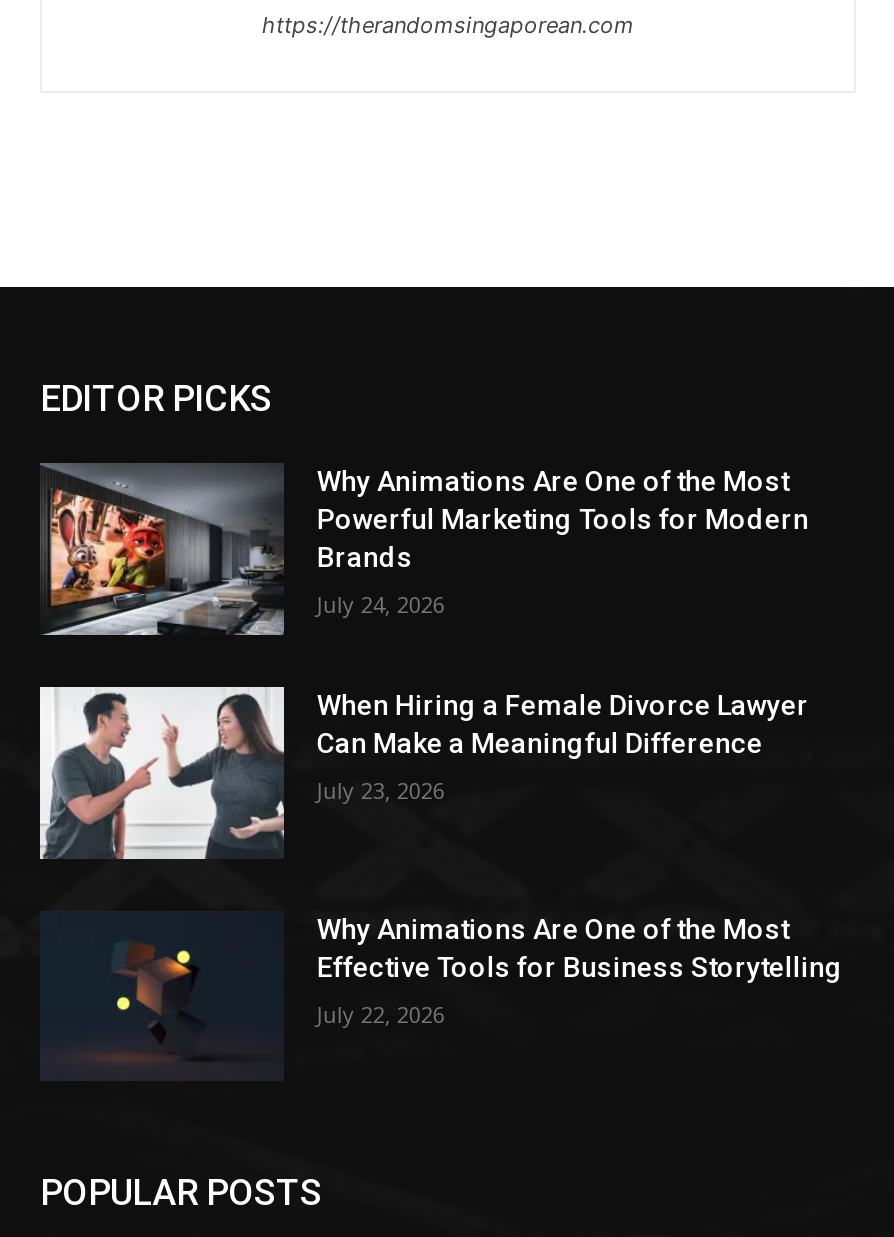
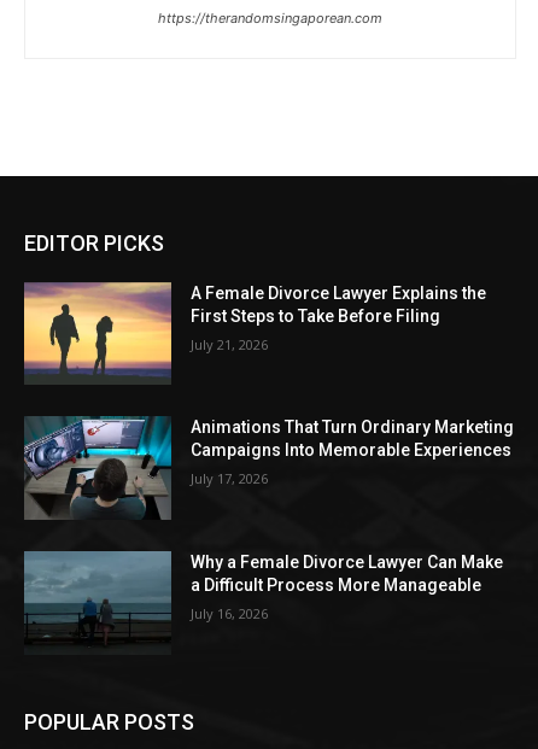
- [image]
- Why Animations Are One of the Most
- Powerful Marketing Tools for Modern
- Brands
+ [image]
+ A Female Divorce Lawyer Explains the
+ First Steps to Take Before Filing

- July 24, 2026
+ July 21, 2026

- [image]
- When Hiring a Female Divorce Lawyer
- Can Make a Meaningful Difference
+ [image]
+ Animations That Turn Ordinary Marketing
+ Campaigns Into Memorable Experiences

- July 23, 2026
+ July 17, 2026

- [image]
- Why Animations Are One of the Most
- Effective Tools for Business Storytelling
+ [image]
+ Why a Female Divorce Lawyer Can Make
+ a Difficult Process More Manageable

- July 22, 2026
+ July 16, 2026
